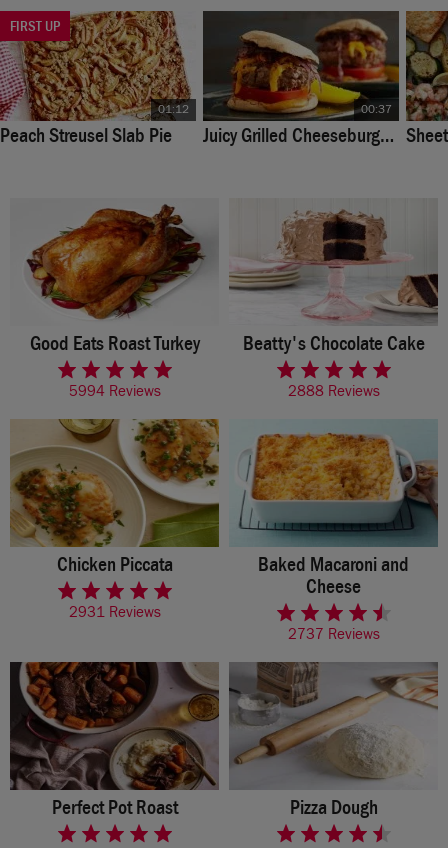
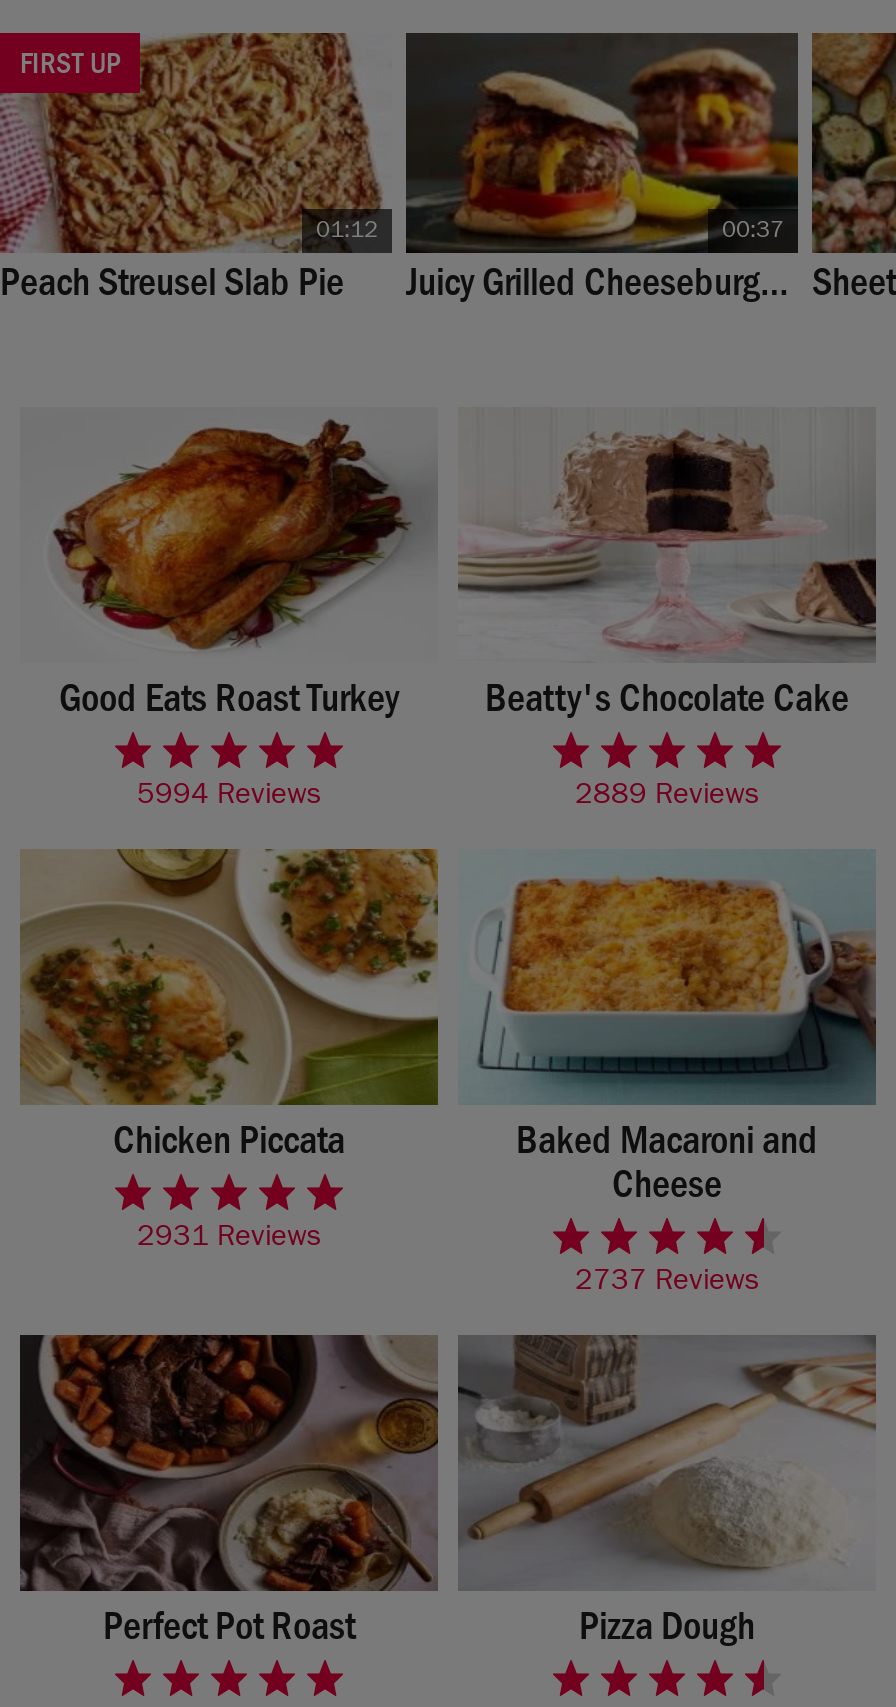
- 2888 Reviews
+ 2889 Reviews
